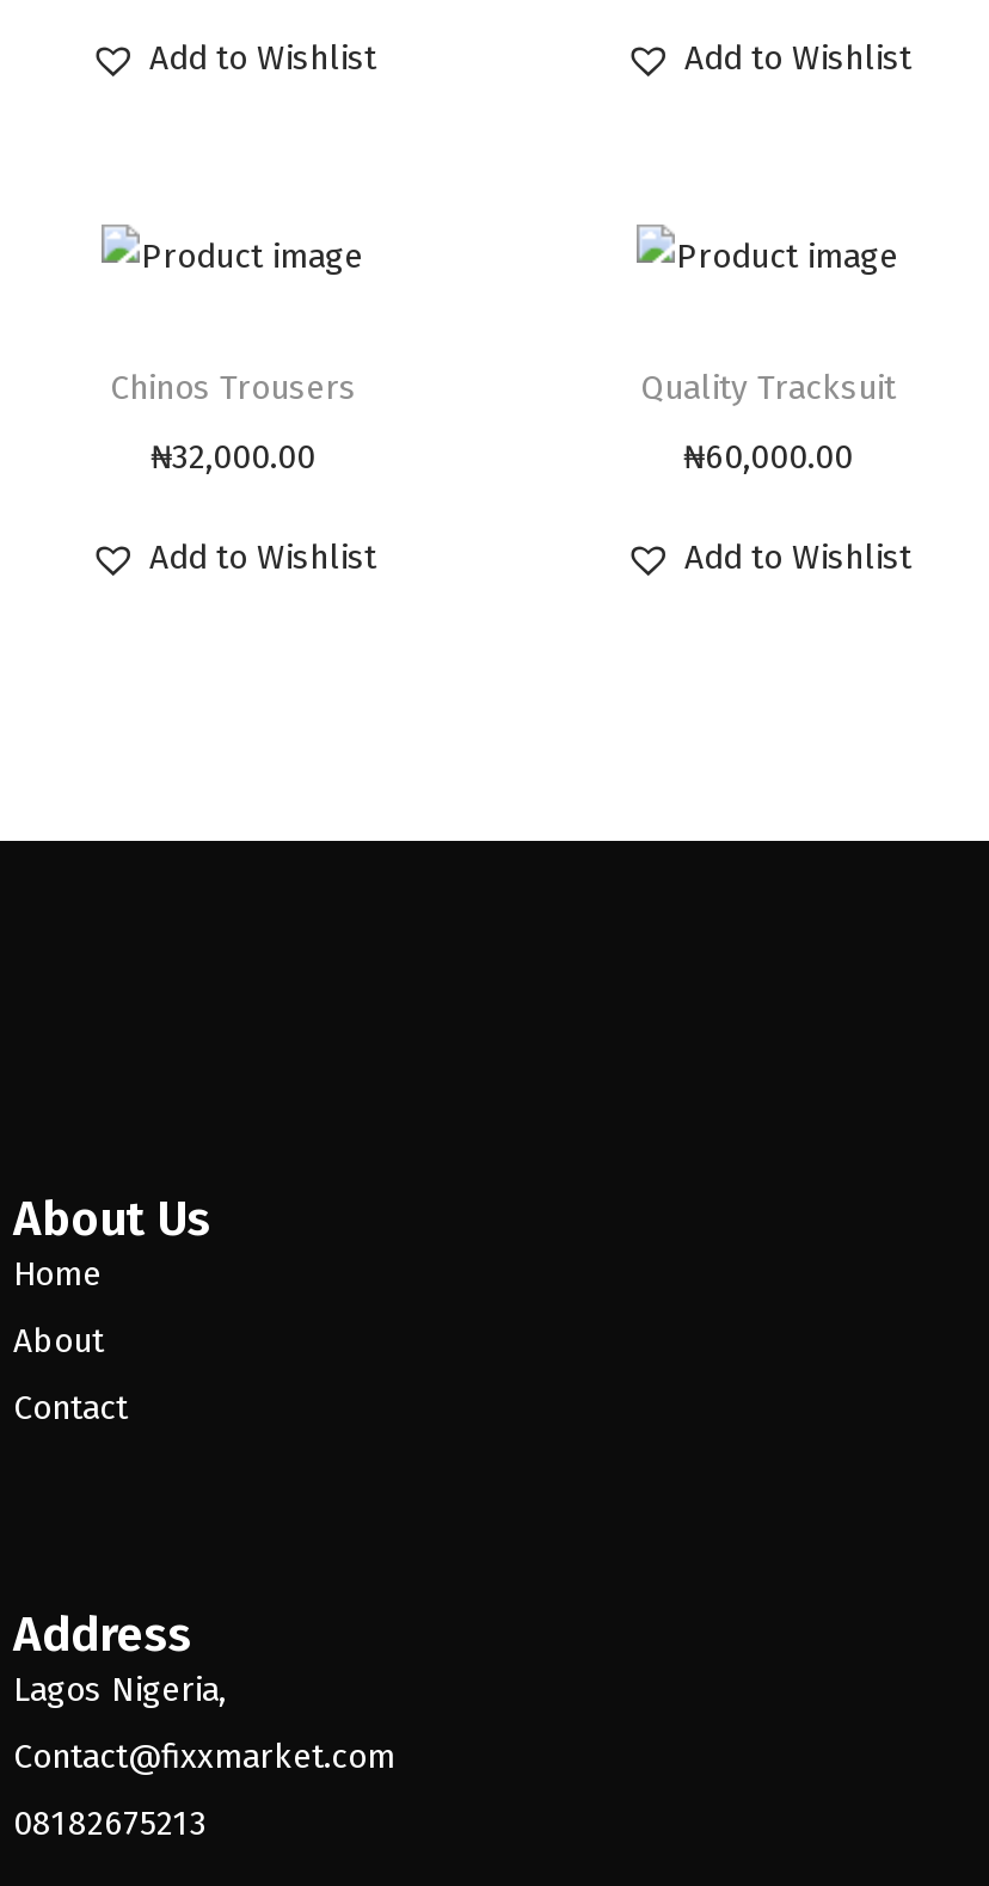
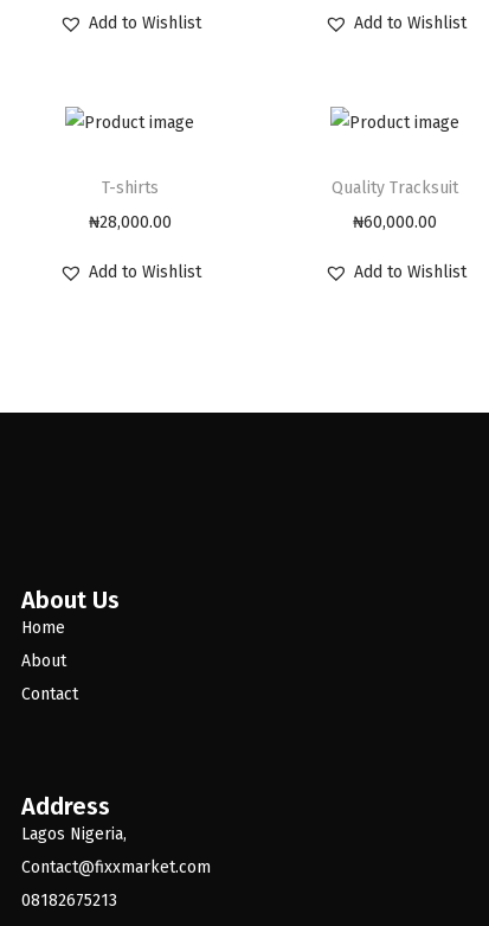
- Chinos Trousers
+ T-shirts

- ₦32,000.00
+ ₦28,000.00
